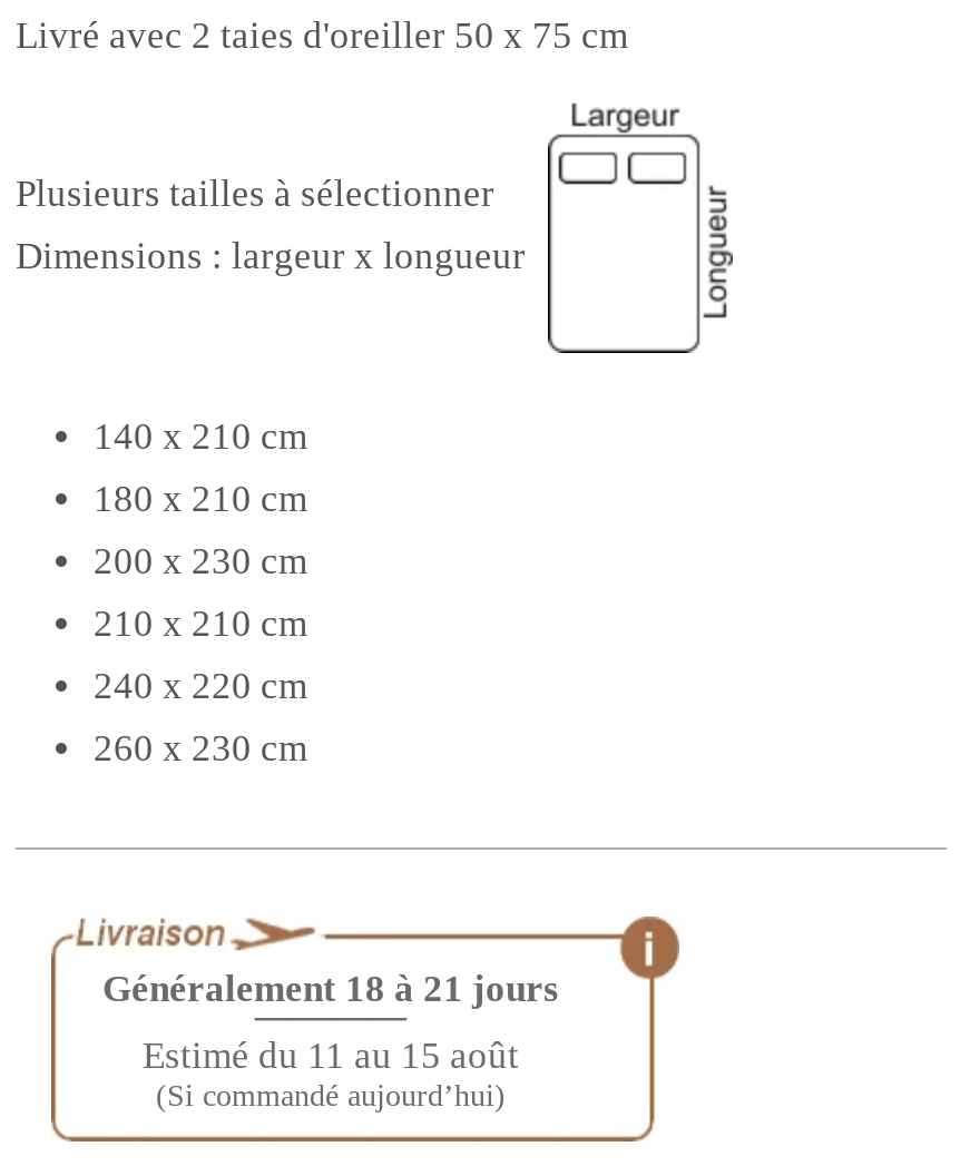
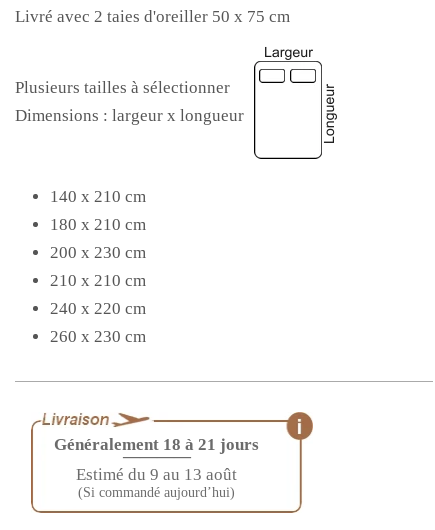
- Estimé du 11 au 15 août
+ Estimé du 9 au 13 août
